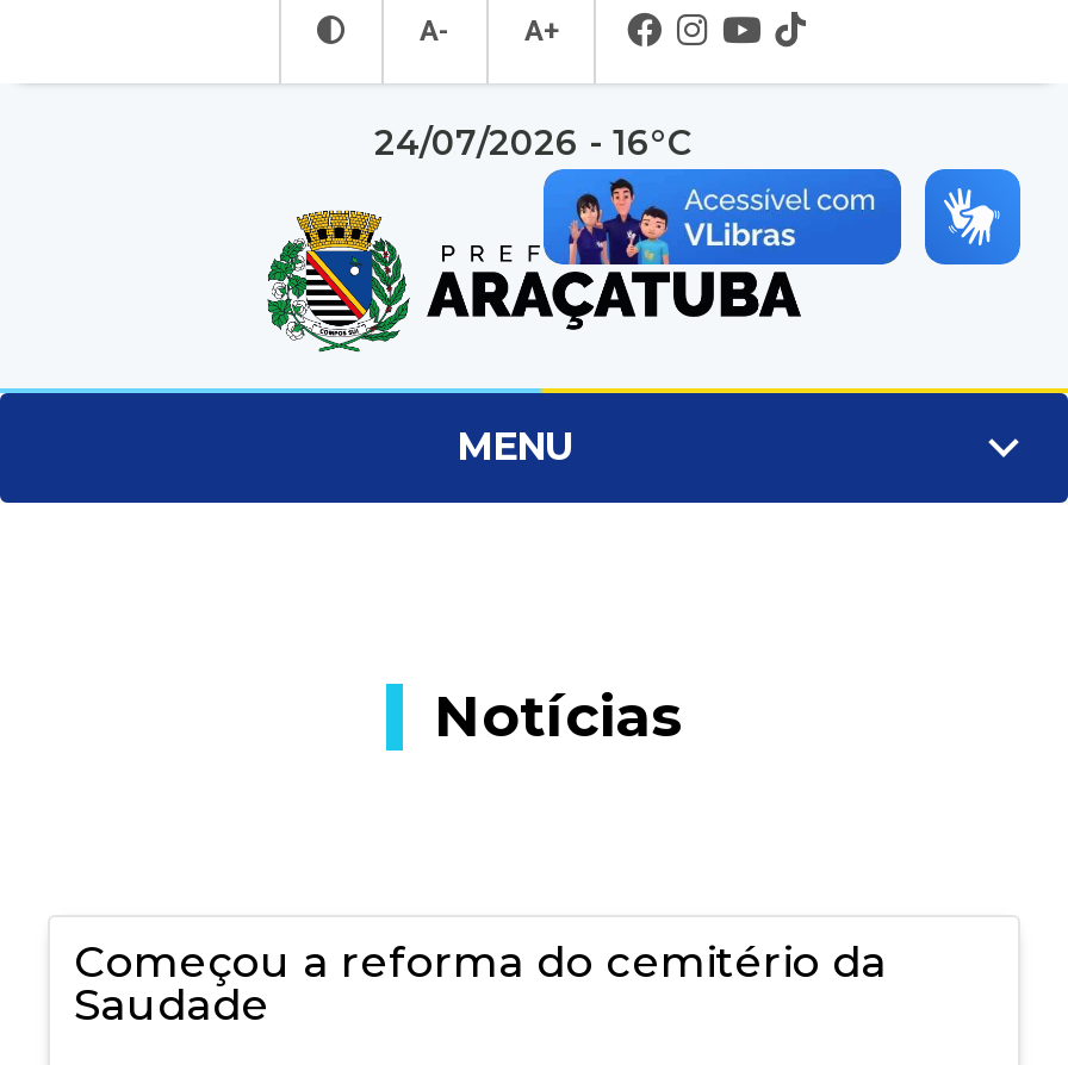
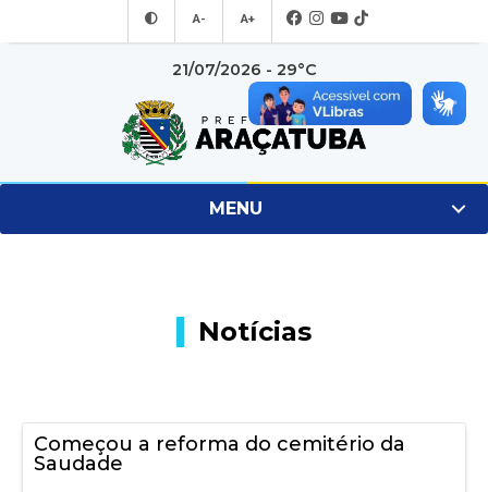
- 24/07/2026 - 16°C
+ 21/07/2026 - 29°C
